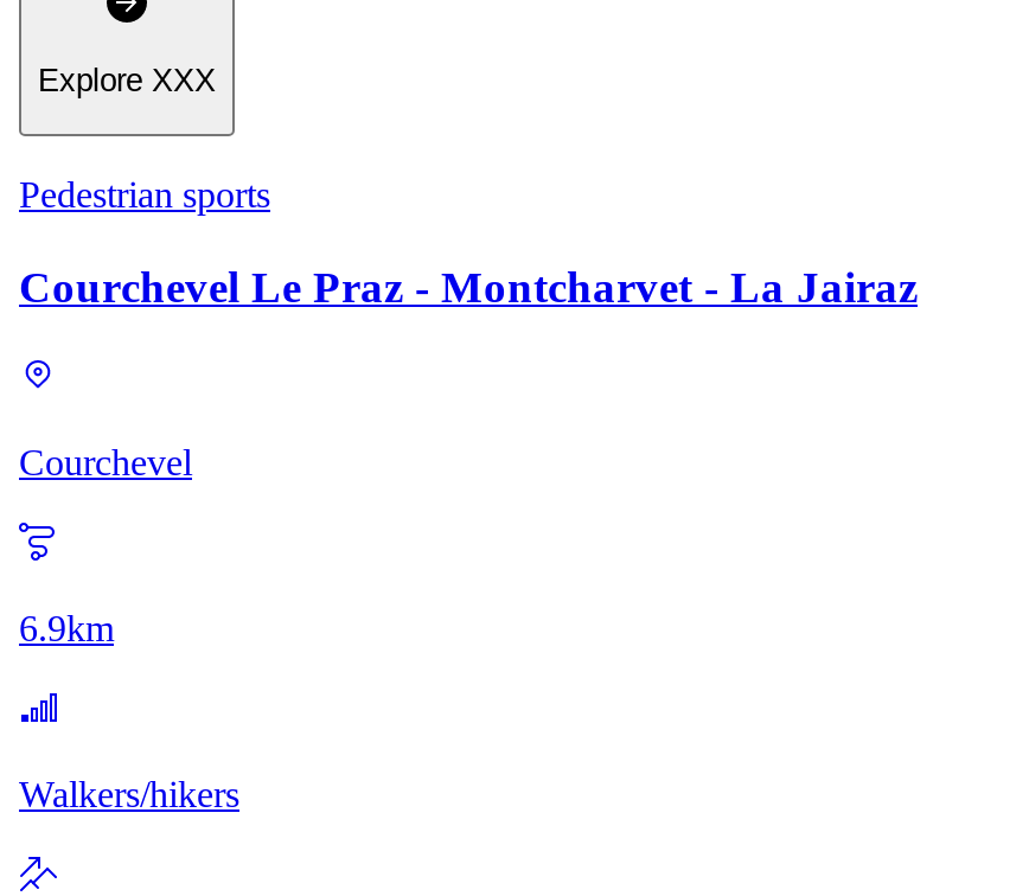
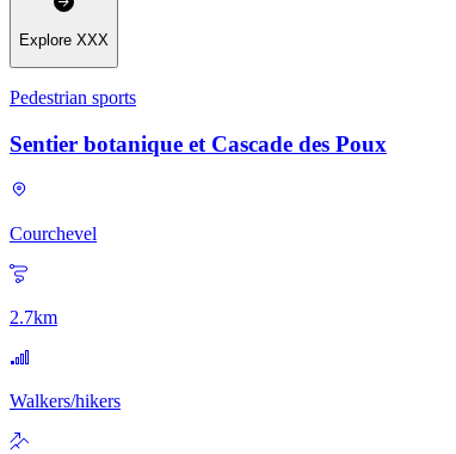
- Courchevel Le Praz - Montcharvet - La Jairaz
+ Sentier botanique et Cascade des Poux

- 6.9km
+ 2.7km
